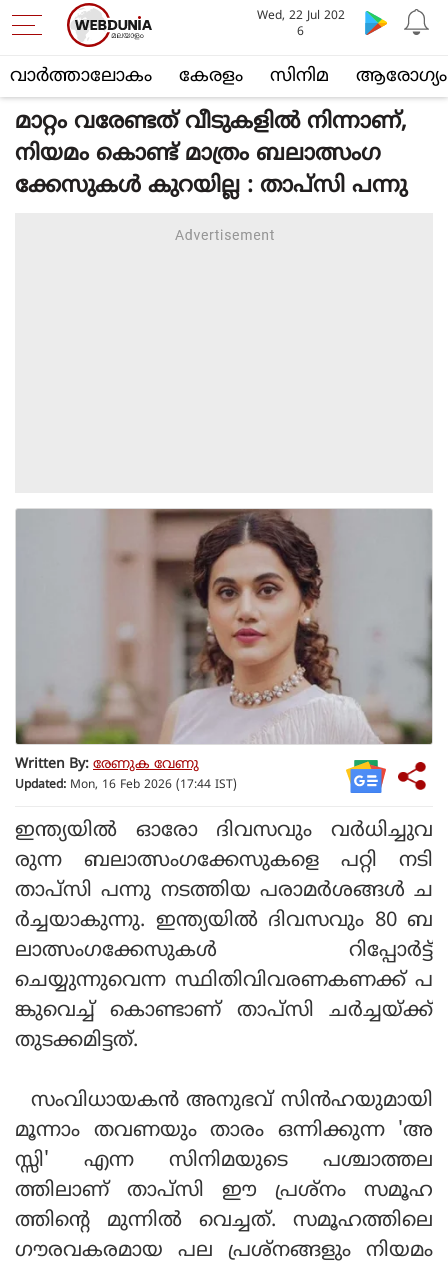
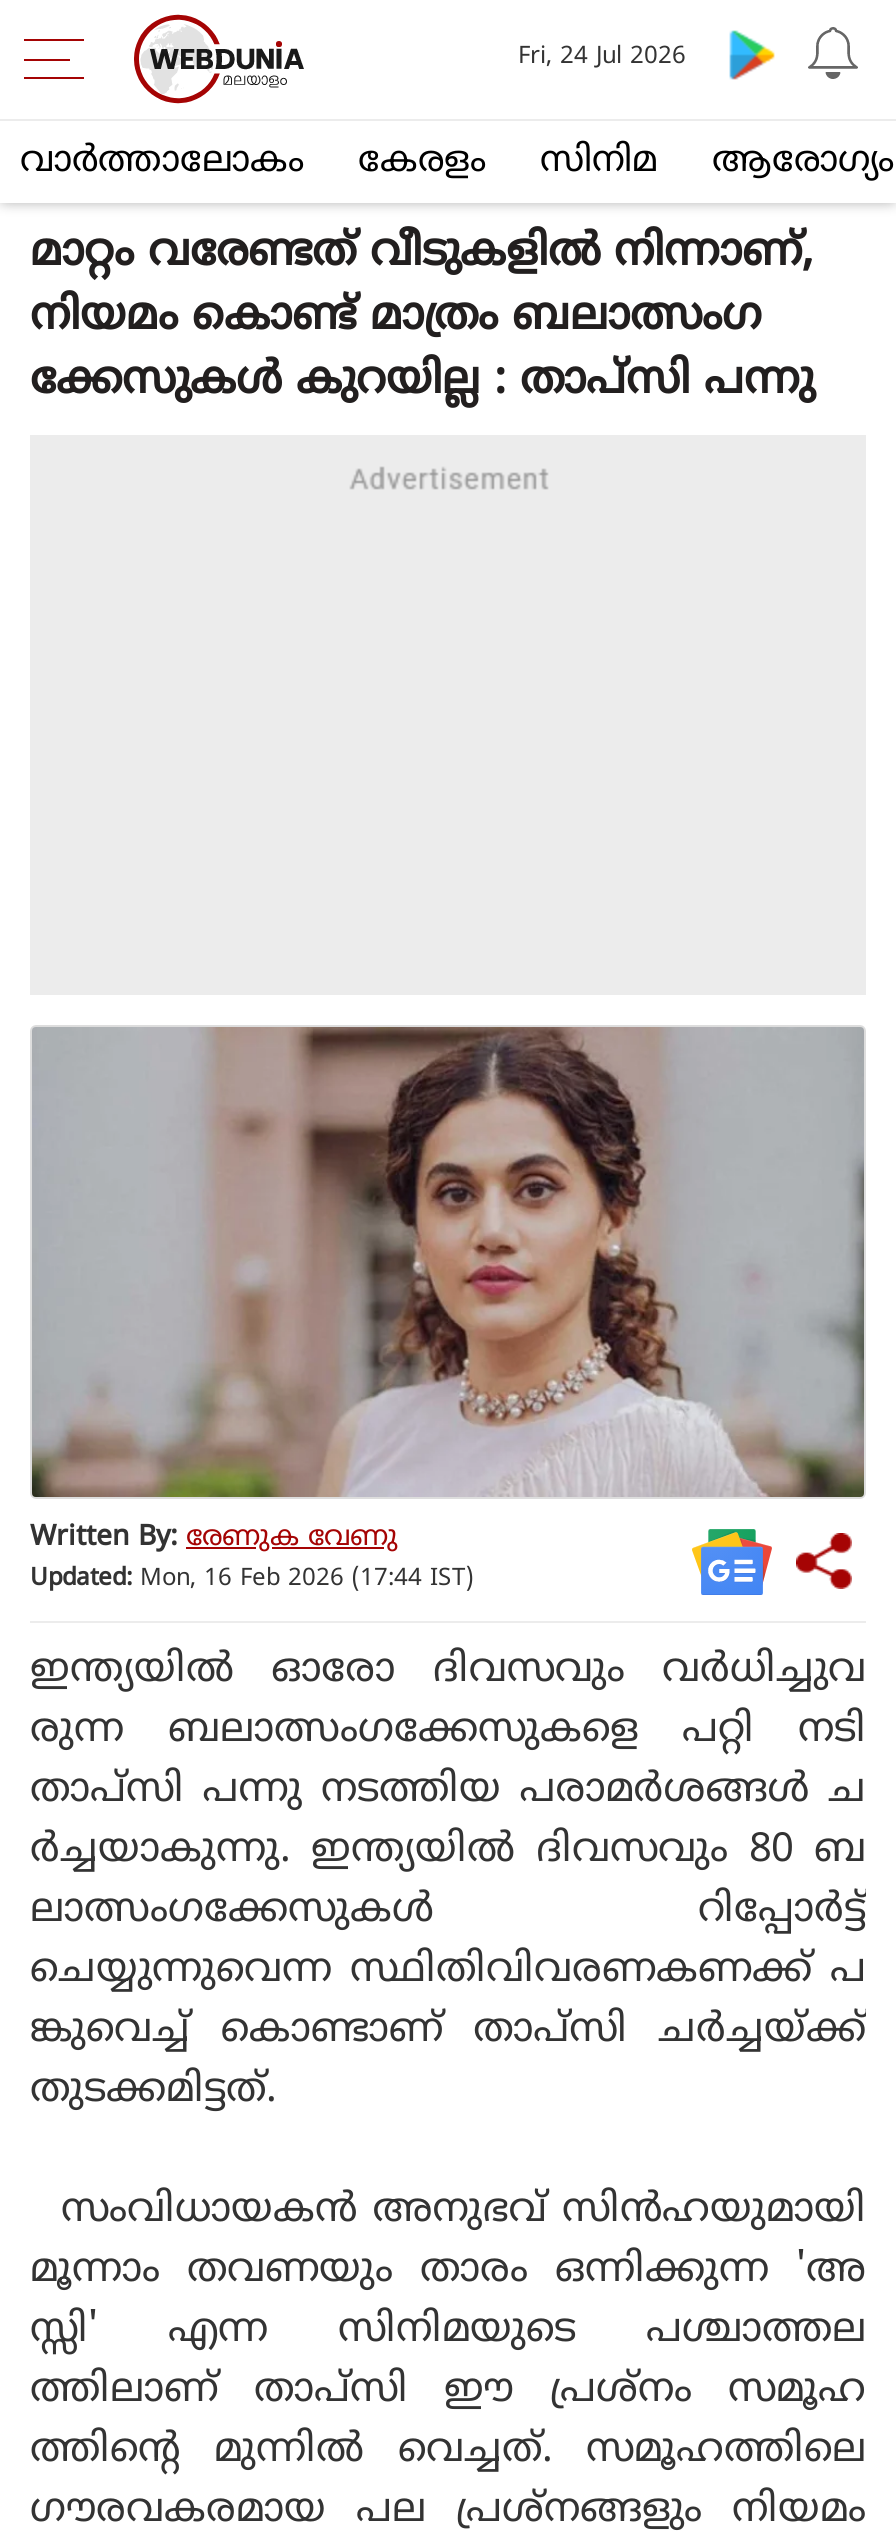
- Wed, 22 Jul 202
- 6
+ Fri, 24 Jul 2026
